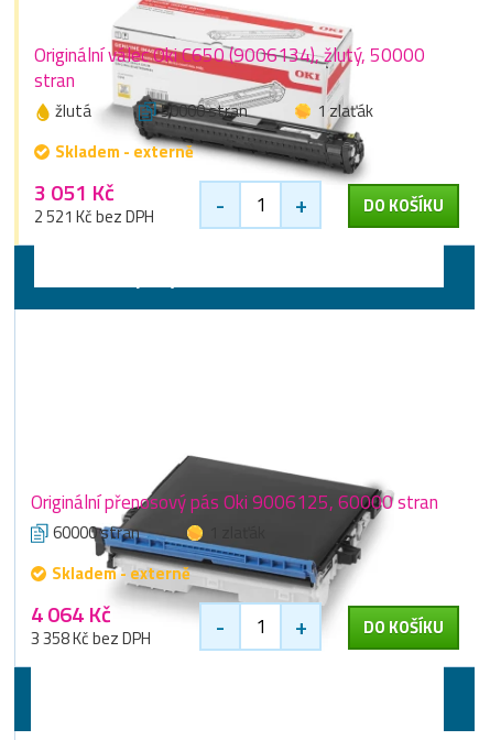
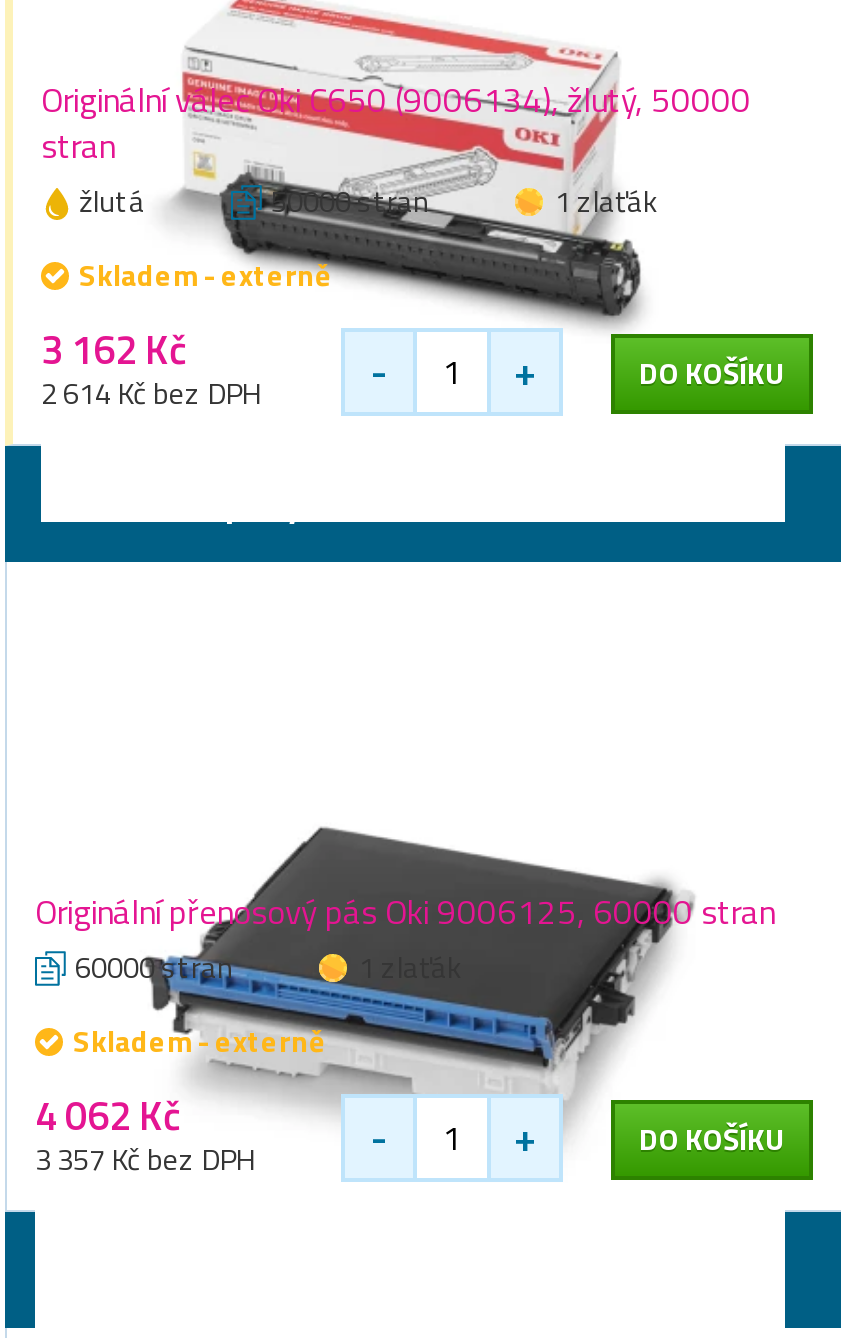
- 3 051 Kč
+ 3 162 Kč

- 2 521 Kč bez DPH
+ 2 614 Kč bez DPH

- 4 064 Kč
+ 4 062 Kč

- 3 358 Kč bez DPH
+ 3 357 Kč bez DPH
